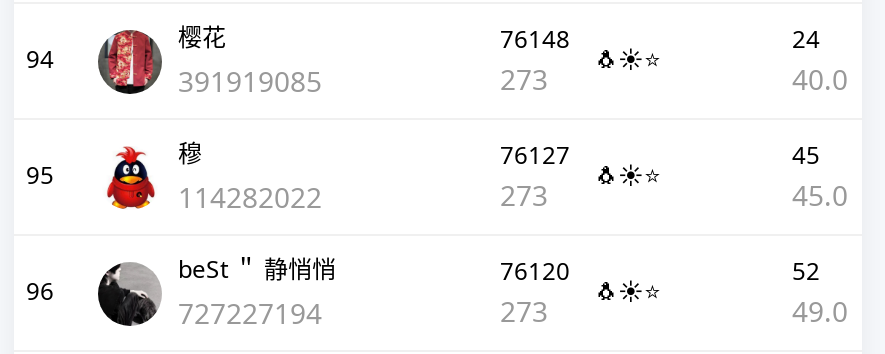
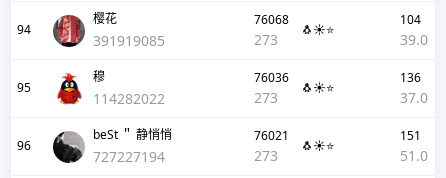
- 76148
+ 76068

- 24
+ 104

- 40.0
+ 39.0

- 76127
+ 76036

- 45
+ 136

- 45.0
+ 37.0

- 76120
+ 76021

- 52
+ 151

- 49.0
+ 51.0
